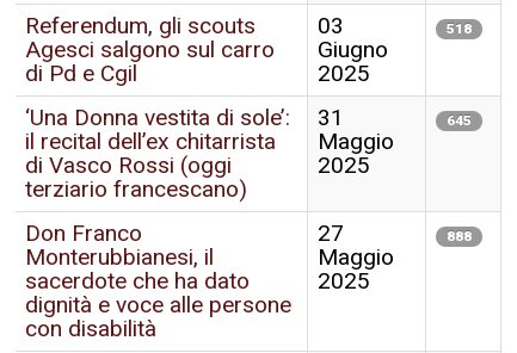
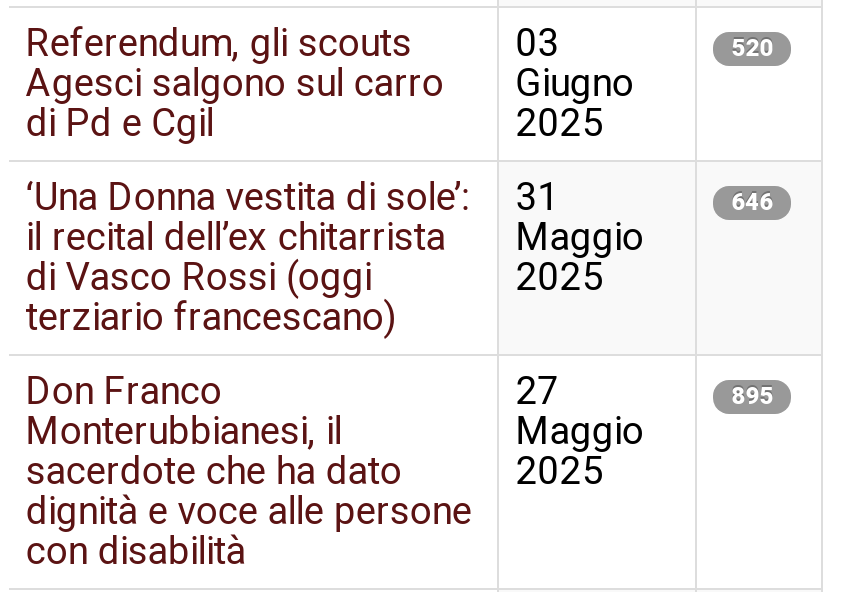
- 518
+ 520

- 645
+ 646

- 888
+ 895
